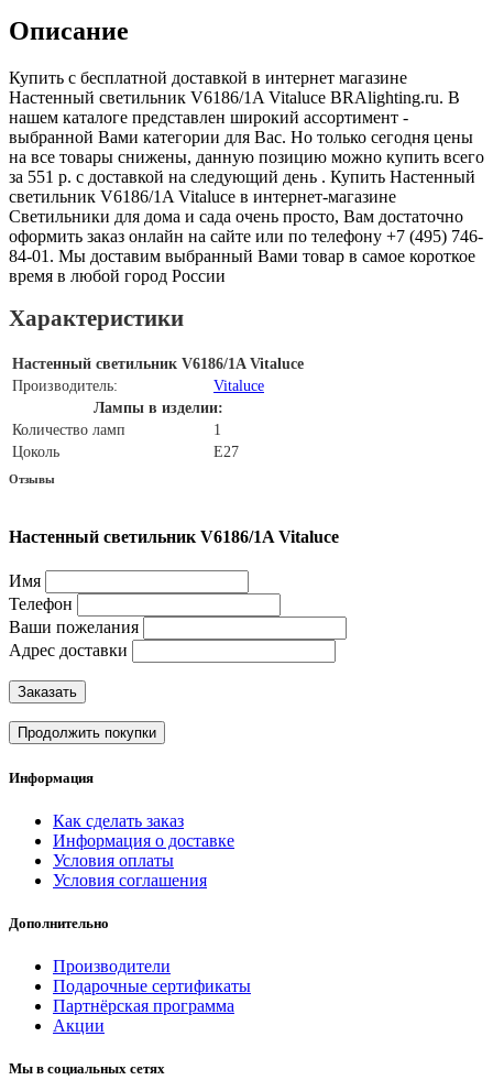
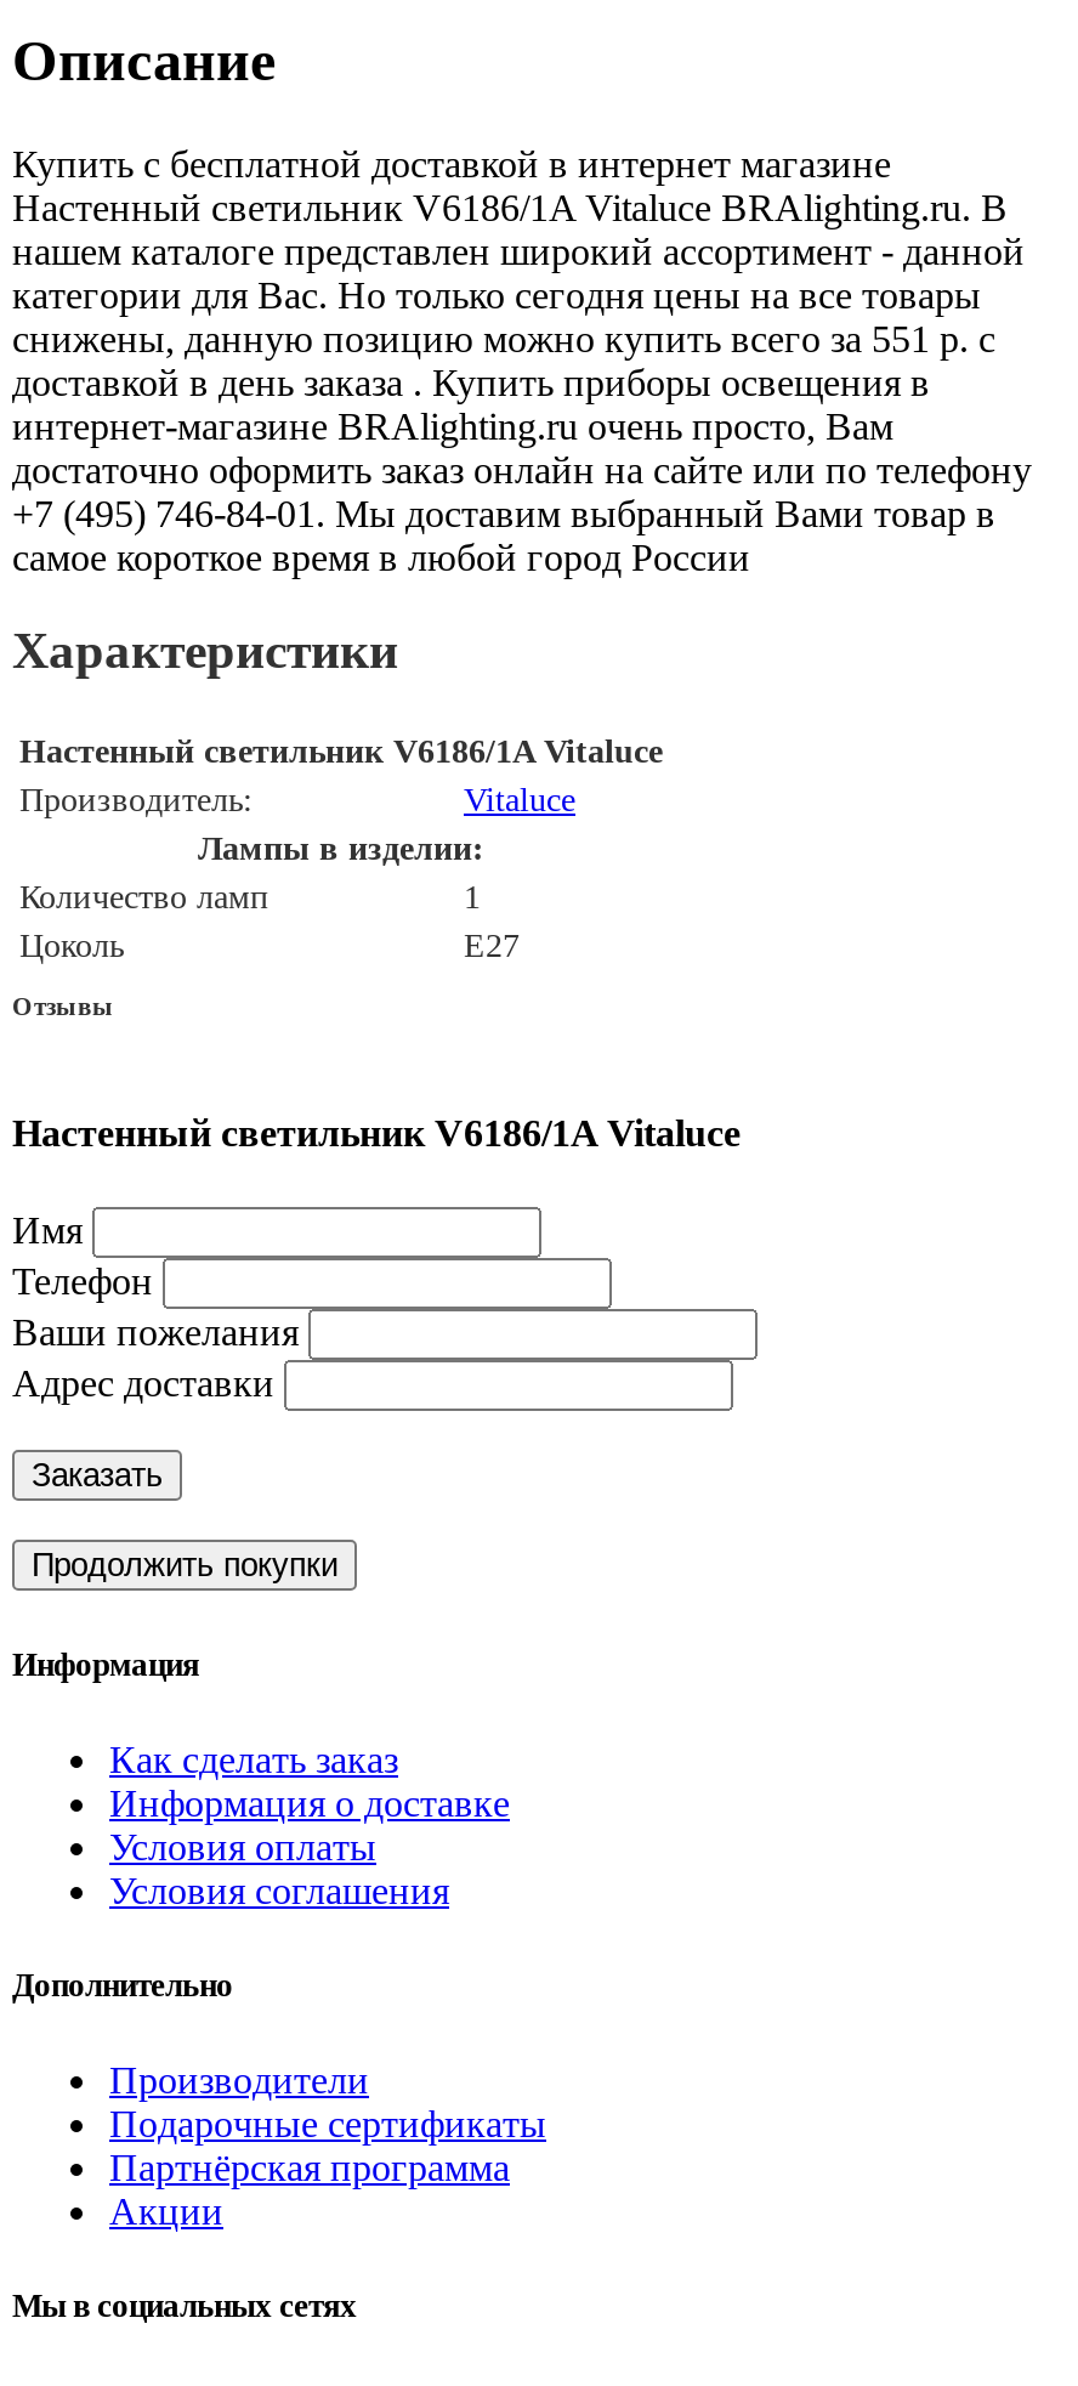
- нашем каталоге представлен широкий ассортимент -
- выбранной Вами категории для Вас. Но только сегодня цены
- на все товары снижены, данную позицию можно купить всего
- за 551 р. с доставкой на следующий день . Купить Настенный
- светильник V6186/1A Vitaluce в интернет-магазине
- Светильники для дома и сада очень просто, Вам достаточно
- оформить заказ онлайн на сайте или по телефону +7 (495) 746-
- 84-01. Мы доставим выбранный Вами товар в самое короткое
- время в любой город России
+ нашем каталоге представлен широкий ассортимент - данной
+ категории для Вас. Но только сегодня цены на все товары
+ снижены, данную позицию можно купить всего за 551 р. с
+ доставкой в день заказа . Купить приборы освещения в
+ интернет-магазине BRAlighting.ru очень просто, Вам
+ достаточно оформить заказ онлайн на сайте или по телефону
+ +7 (495) 746-84-01. Мы доставим выбранный Вами товар в
+ самое короткое время в любой город России
